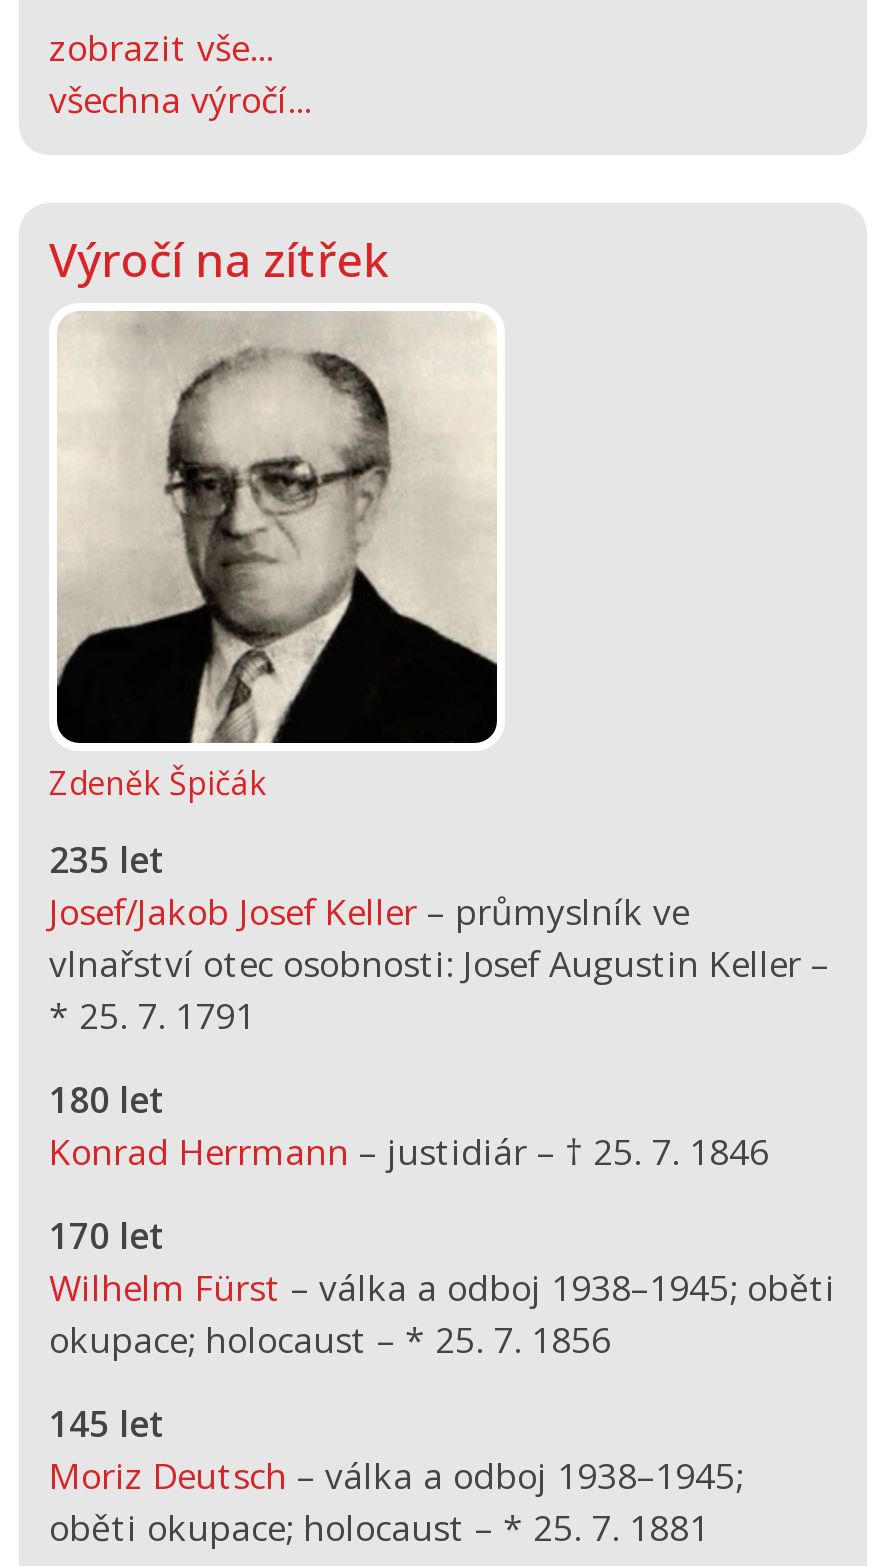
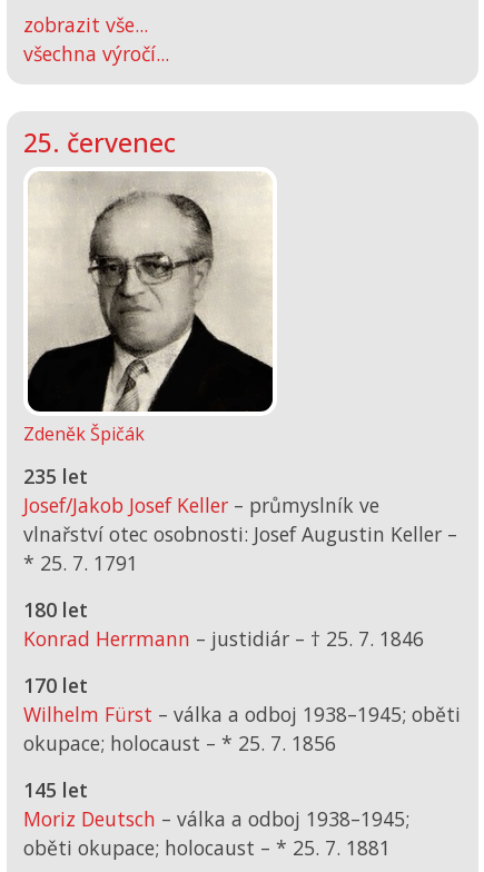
- Výročí na zítřek
+ 25. červenec
